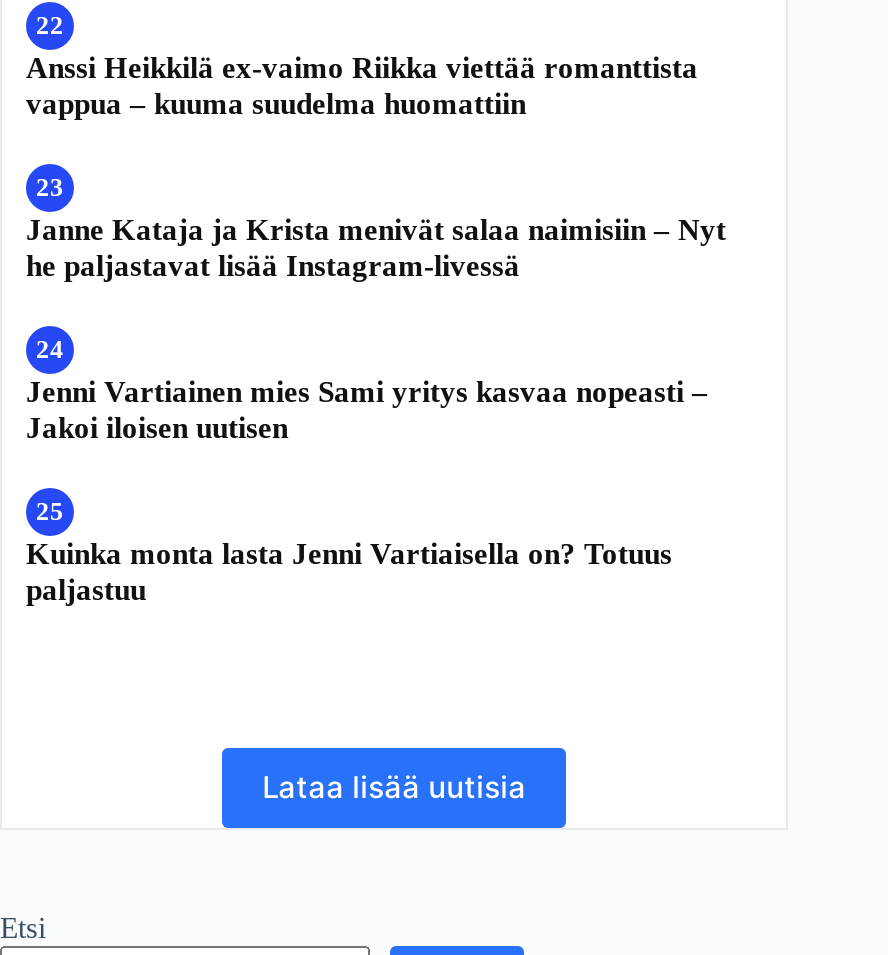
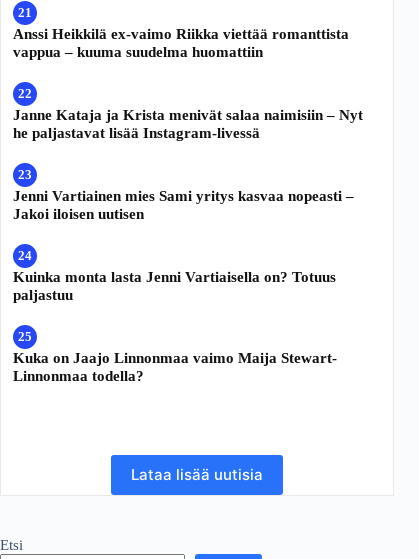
+ Kuka on Jaajo Linnonmaa vaimo Maija Stewart-
+ Linnonmaa todella?
